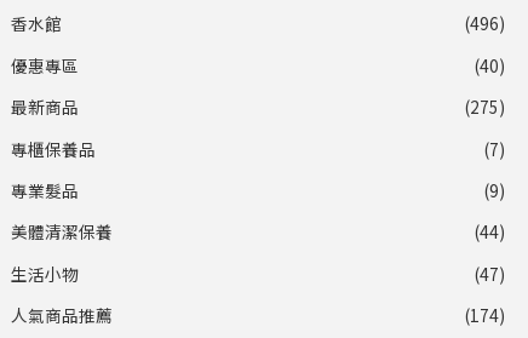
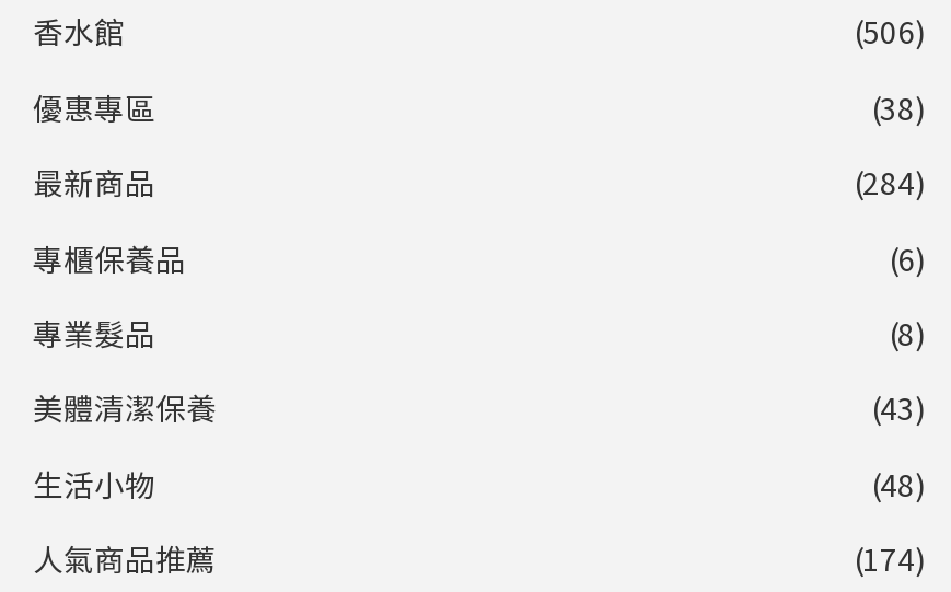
- (496)
+ (506)

- (40)
+ (38)

- (275)
+ (284)

- (7)
+ (6)

- (9)
+ (8)

- (44)
+ (43)

- (47)
+ (48)
